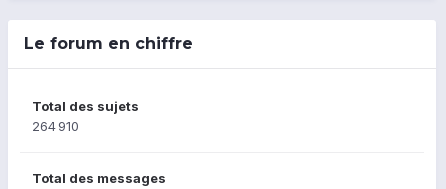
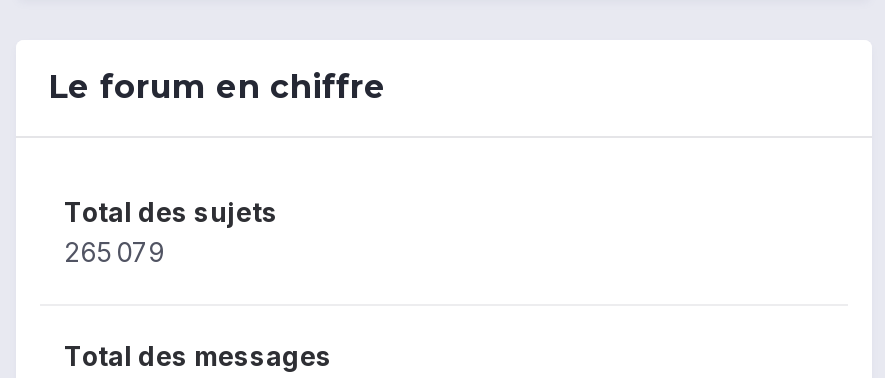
- 264 910
+ 265 079
